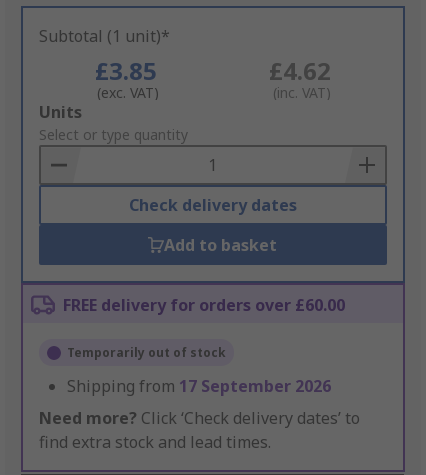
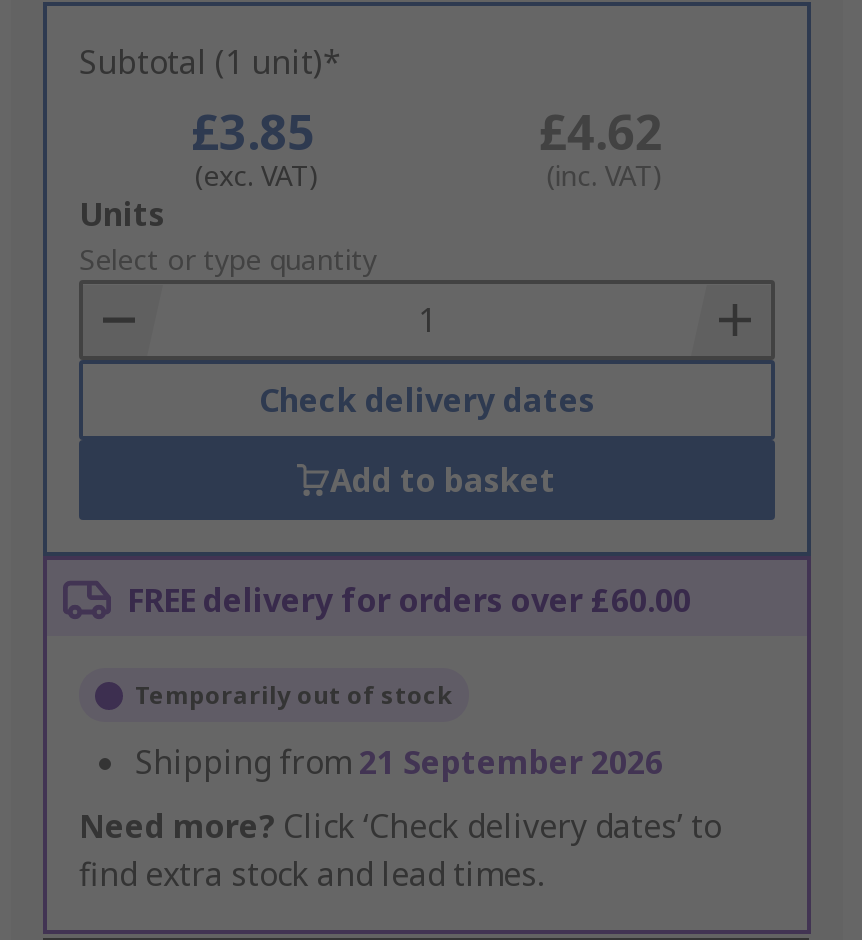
- Shipping from 17 September 2026
+ Shipping from 21 September 2026
